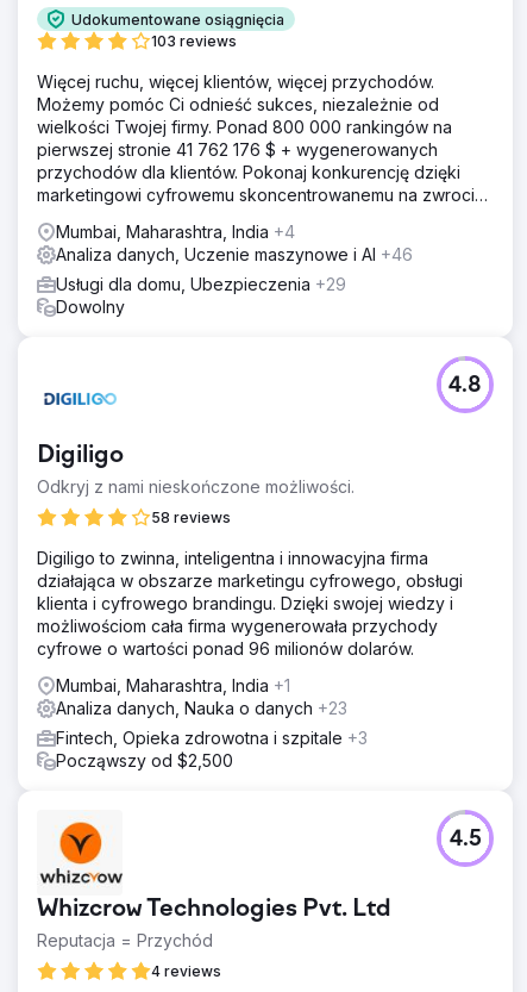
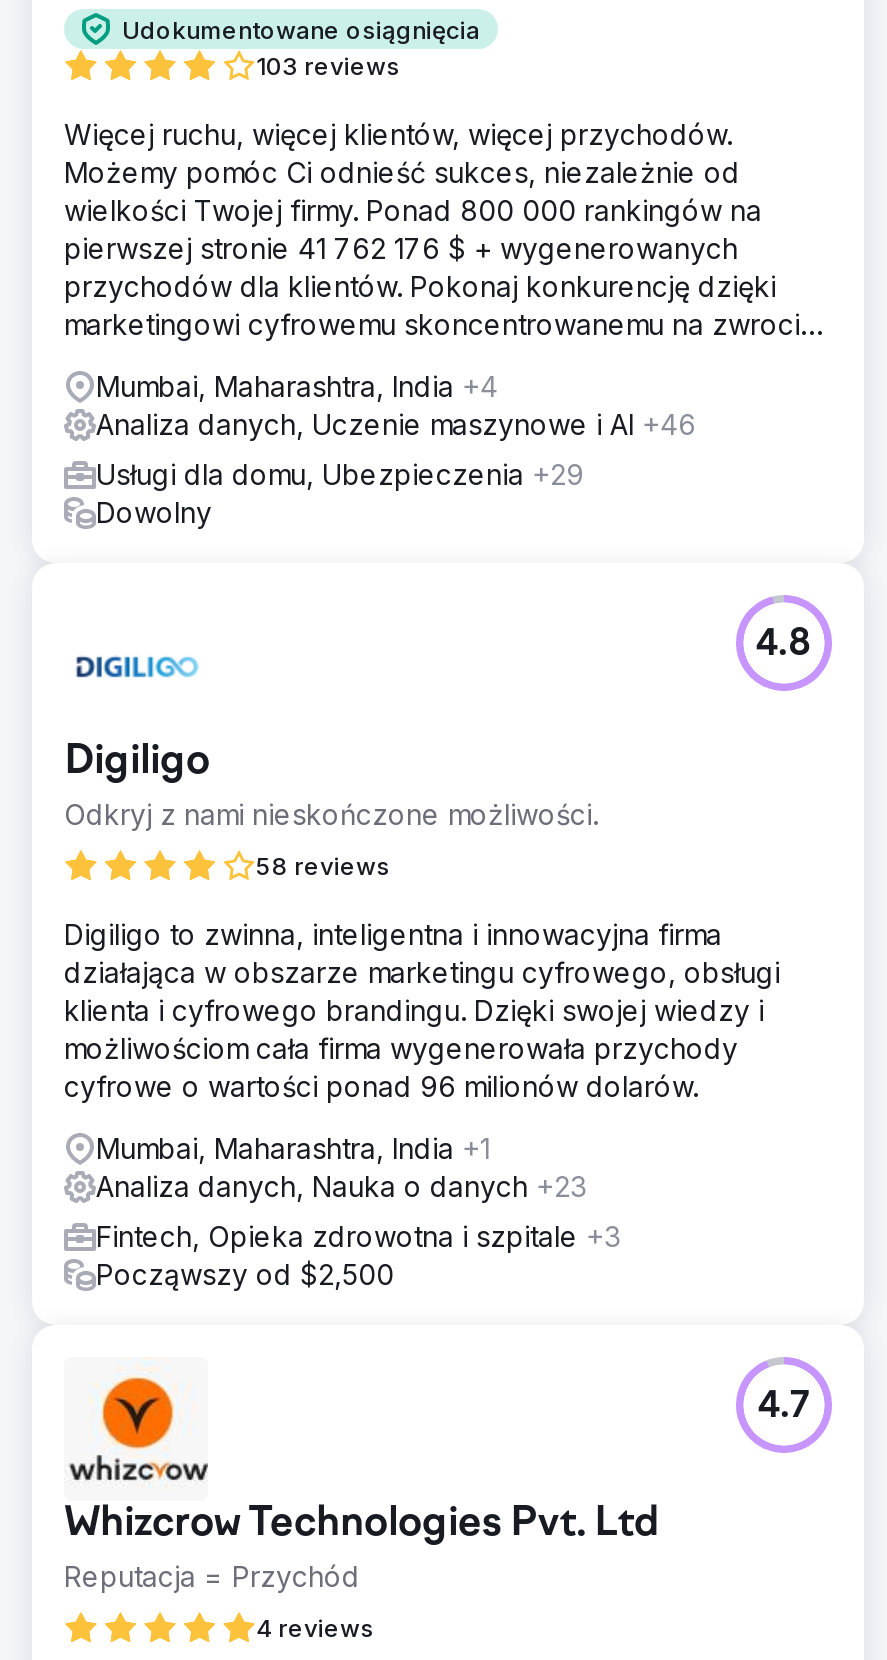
- 4.5
+ 4.7
